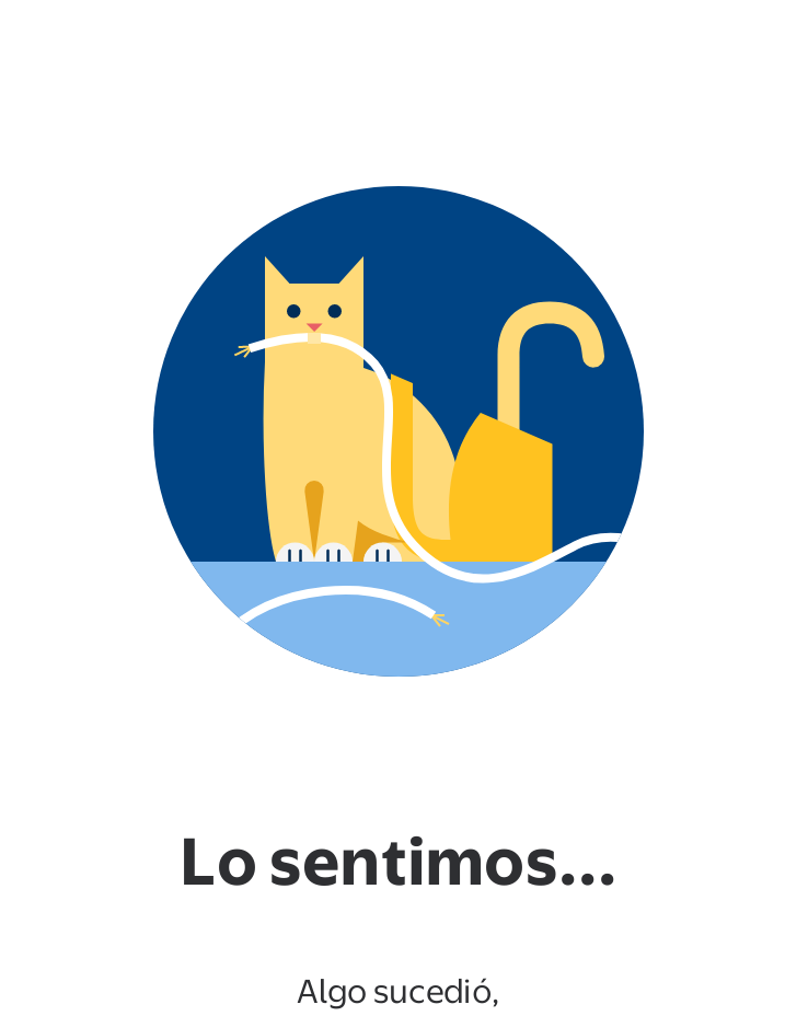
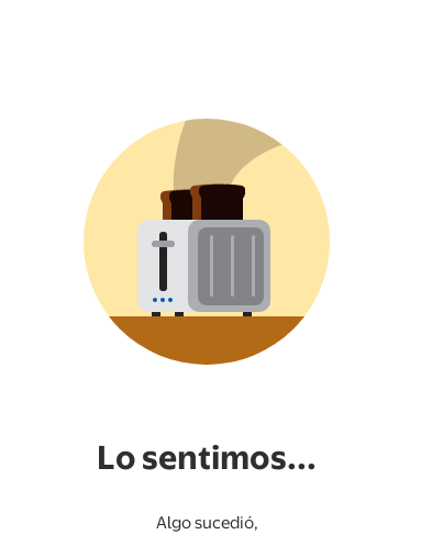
- [image]
+ [image]
